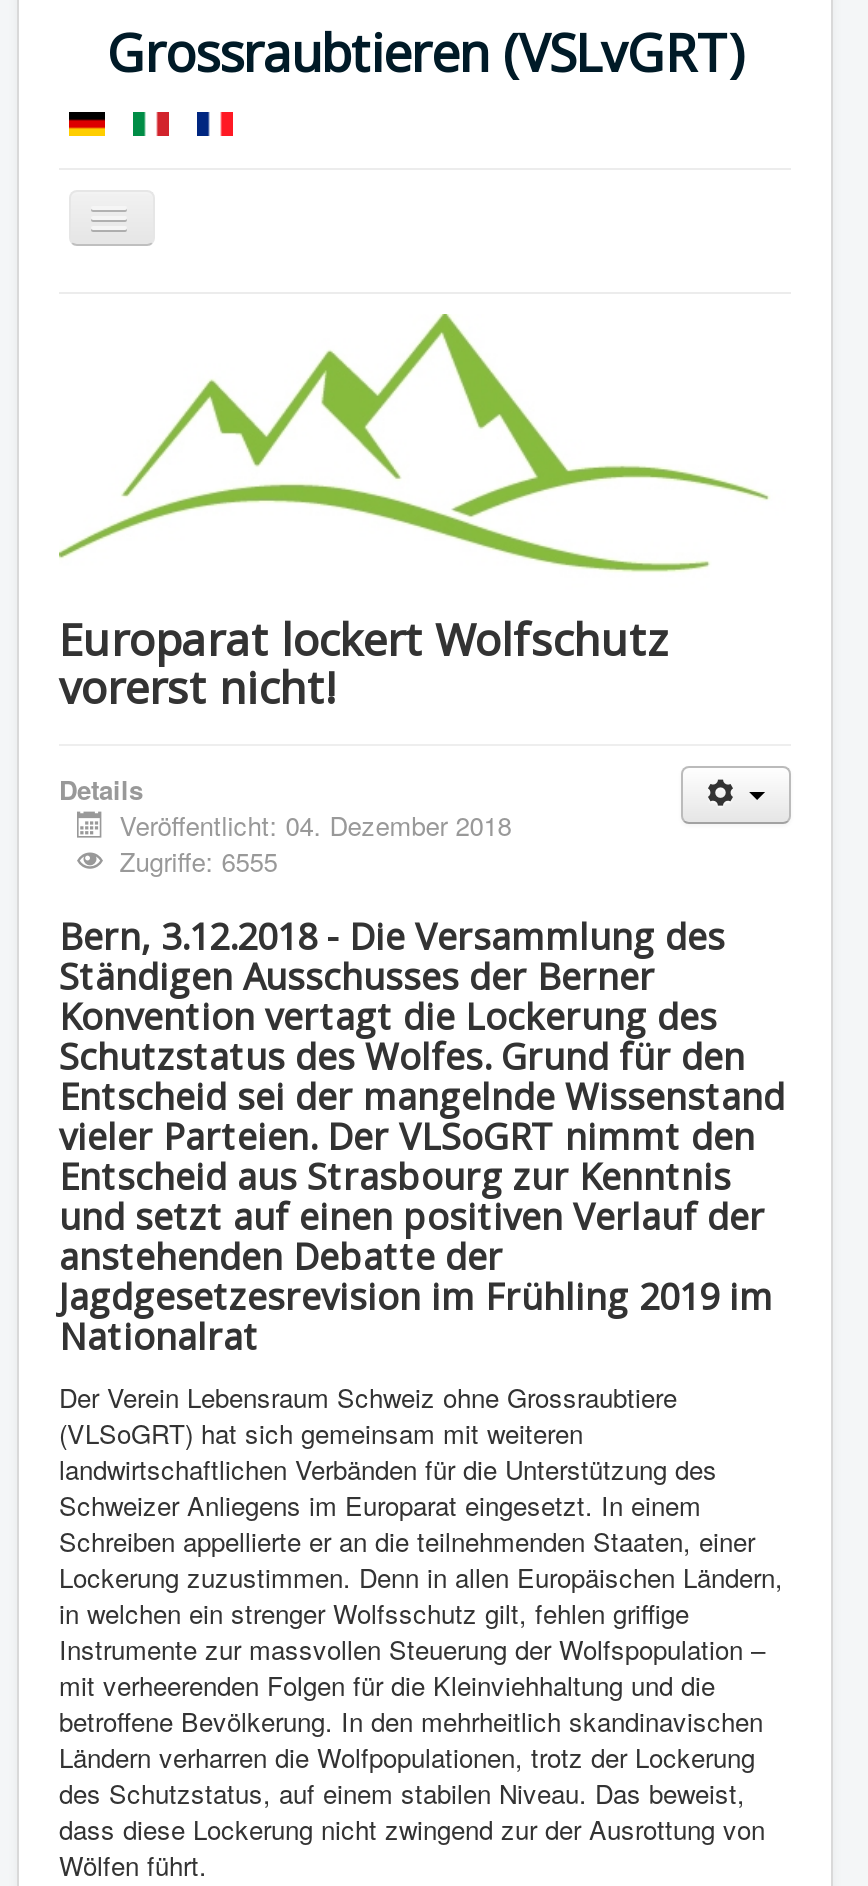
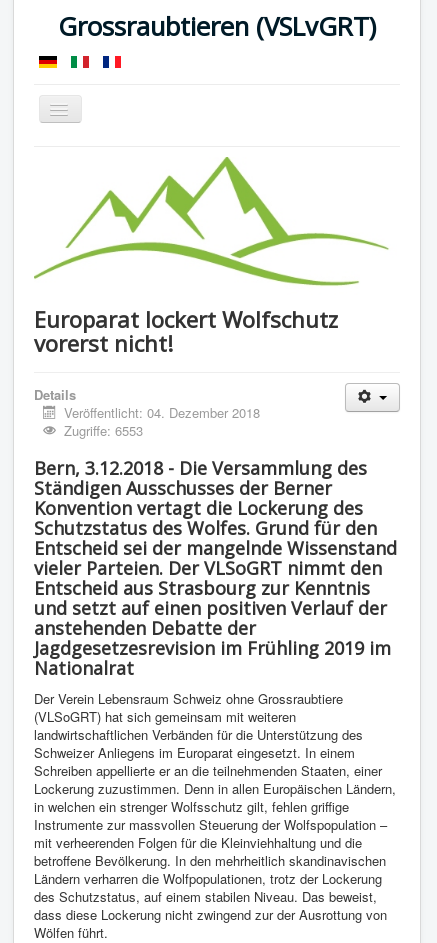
- Zugriffe: 6555
+ Zugriffe: 6553
